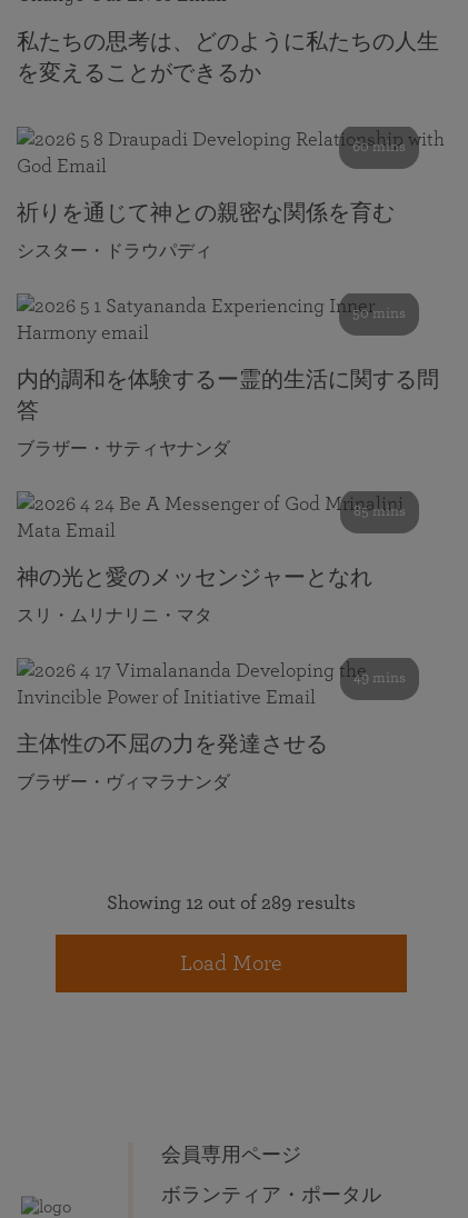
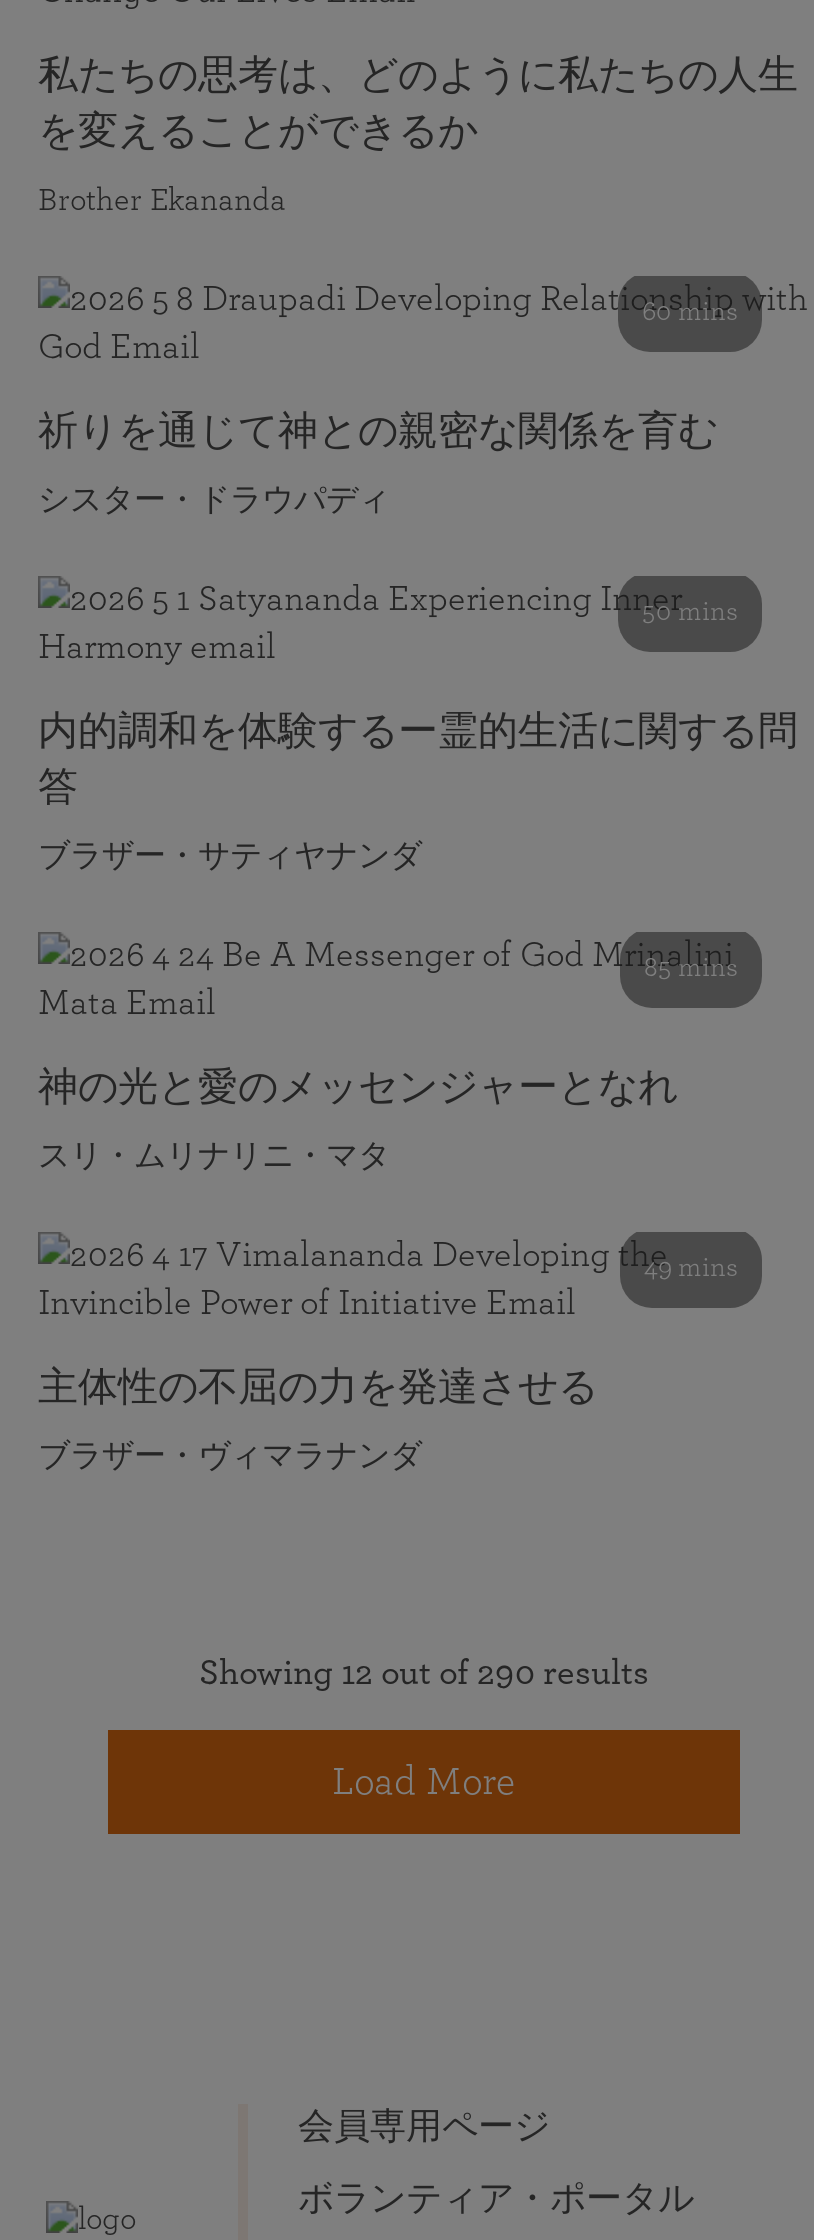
+ Brother Ekananda

- Showing 12 out of 289 results
+ Showing 12 out of 290 results
